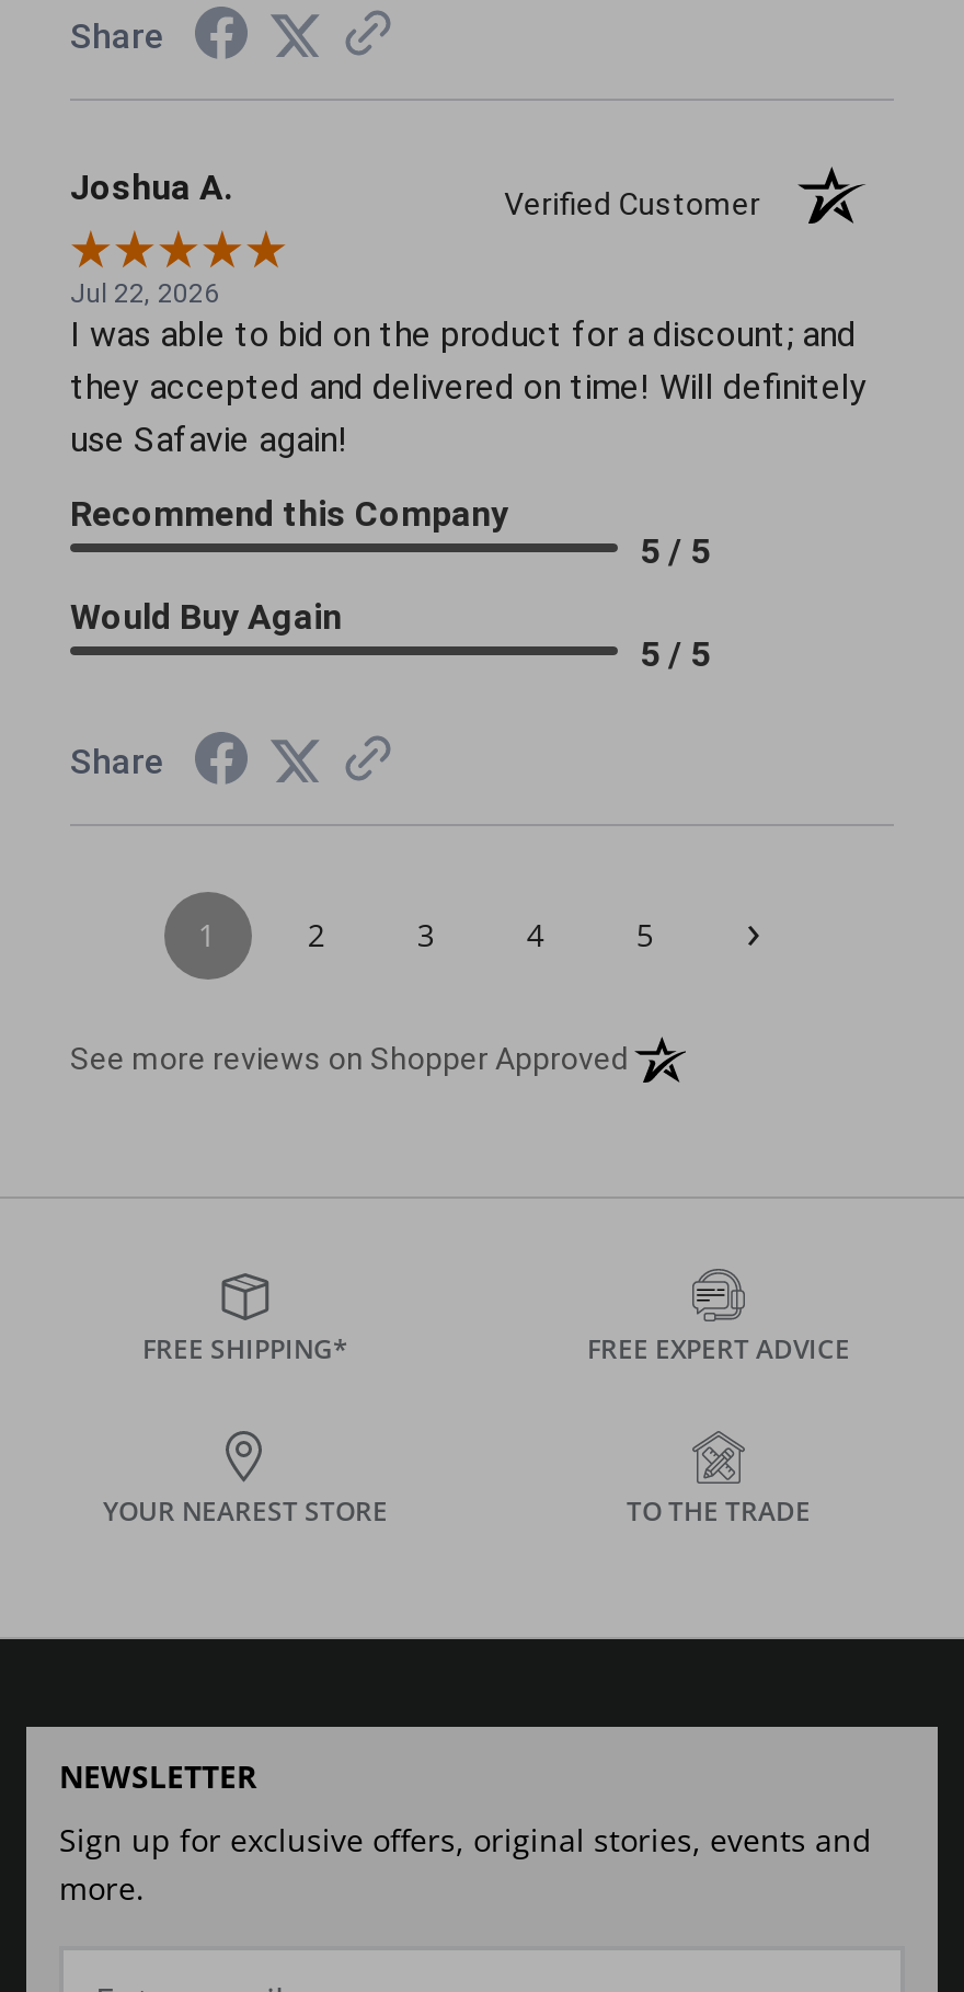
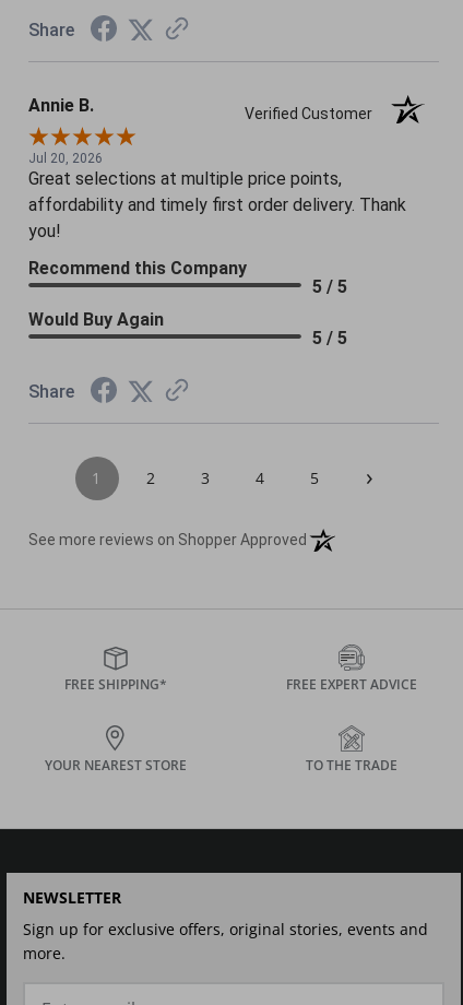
- Joshua A.
+ Annie B.

- Jul 22, 2026
- I was able to bid on the product for a discount; and
- they accepted and delivered on time! Will definitely
- use Safavie again!
+ Jul 20, 2026
+ Great selections at multiple price points,
+ affordability and timely first order delivery. Thank
+ you!
